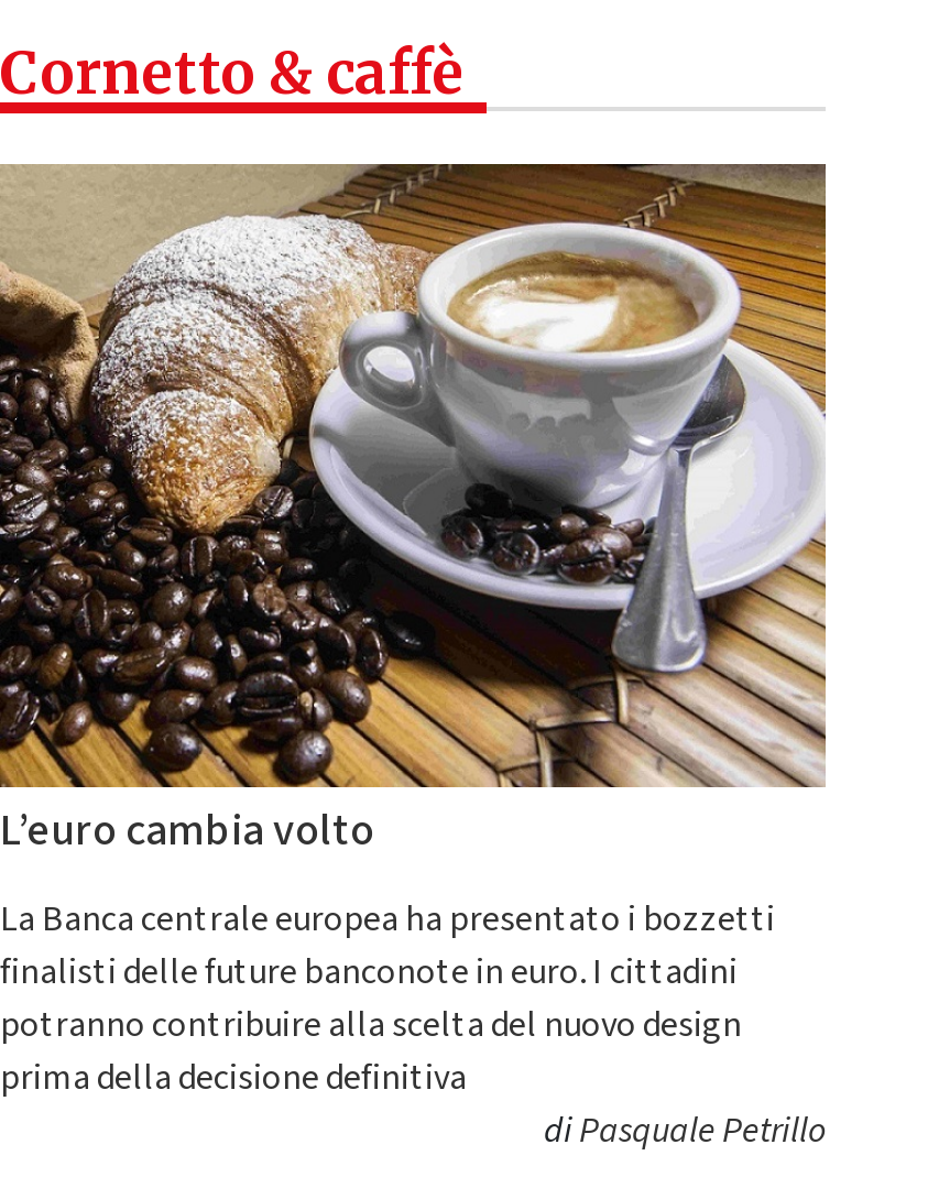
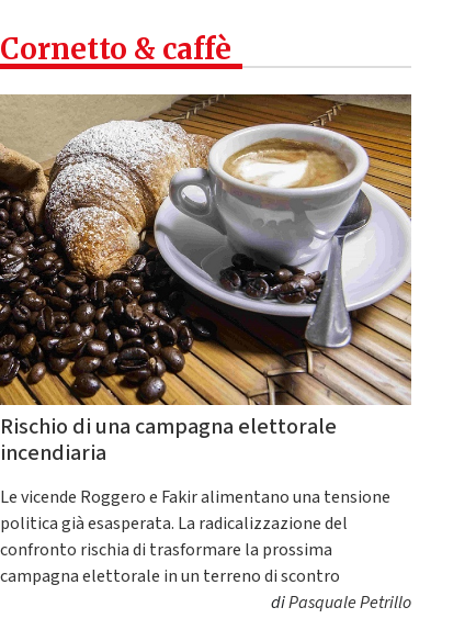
- L’euro cambia volto
+ Rischio di una campagna elettorale
+ incendiaria

- La Banca centrale europea ha presentato i bozzetti
- finalisti delle future banconote in euro. I cittadini
- potranno contribuire alla scelta del nuovo design
- prima della decisione definitiva
+ Le vicende Roggero e Fakir alimentano una tensione
+ politica già esasperata. La radicalizzazione del
+ confronto rischia di trasformare la prossima
+ campagna elettorale in un terreno di scontro
